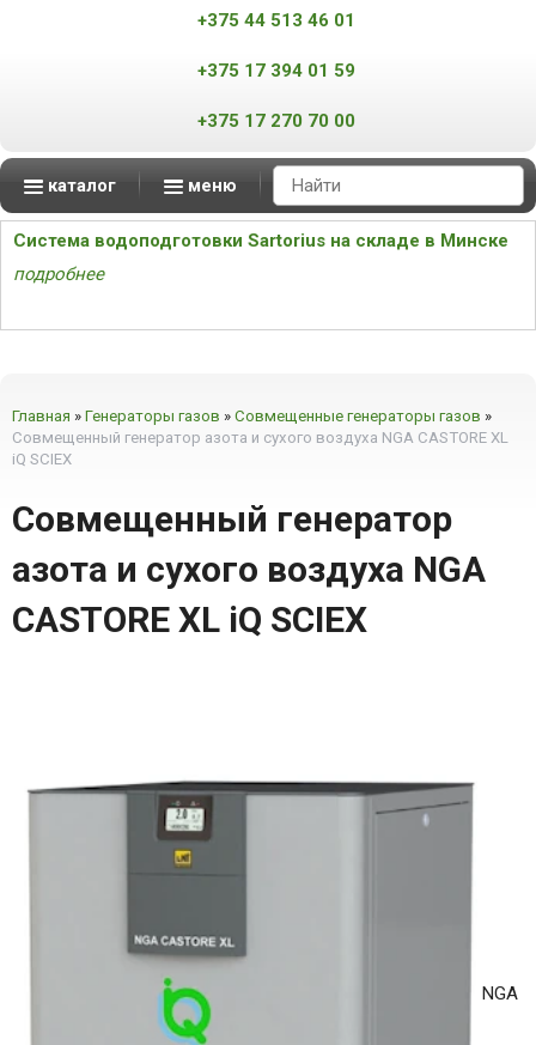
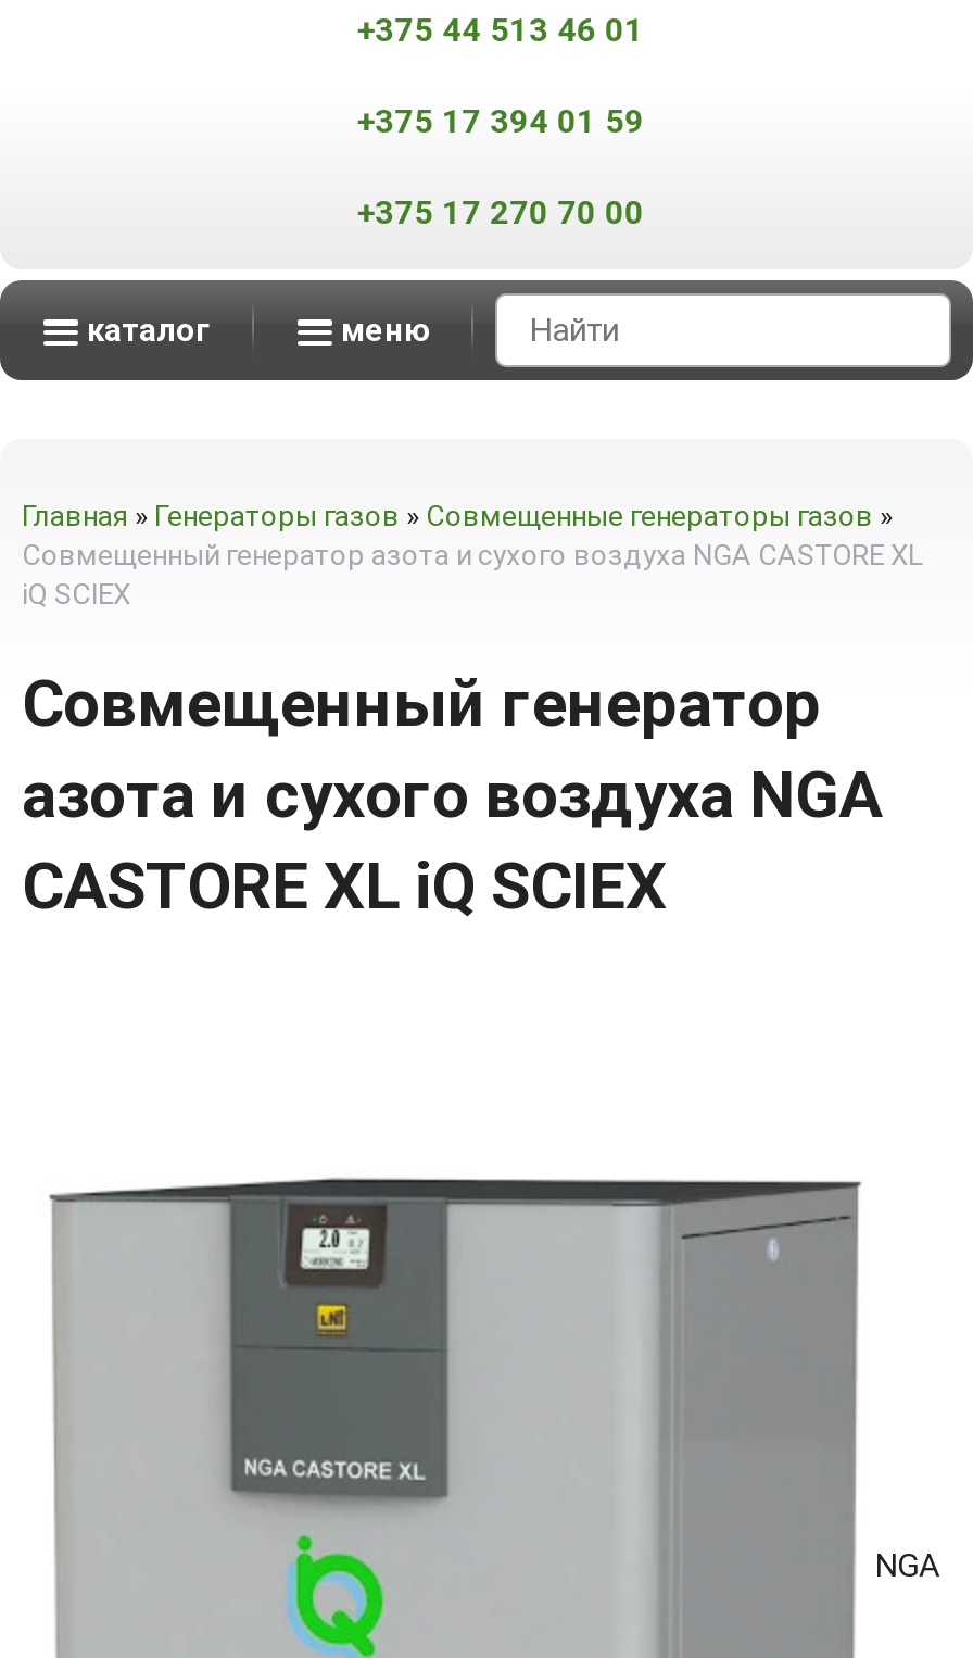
- Система водоподготовки Sartorius на складе в Минске
- подробнее
